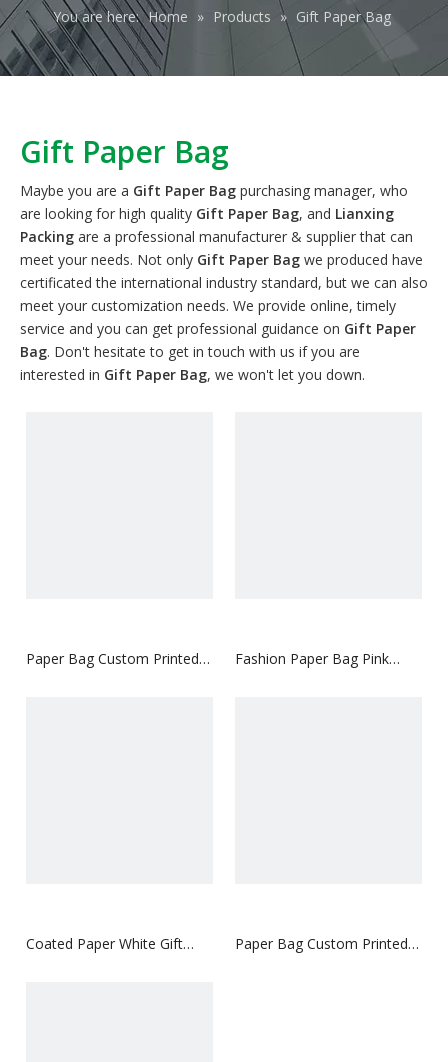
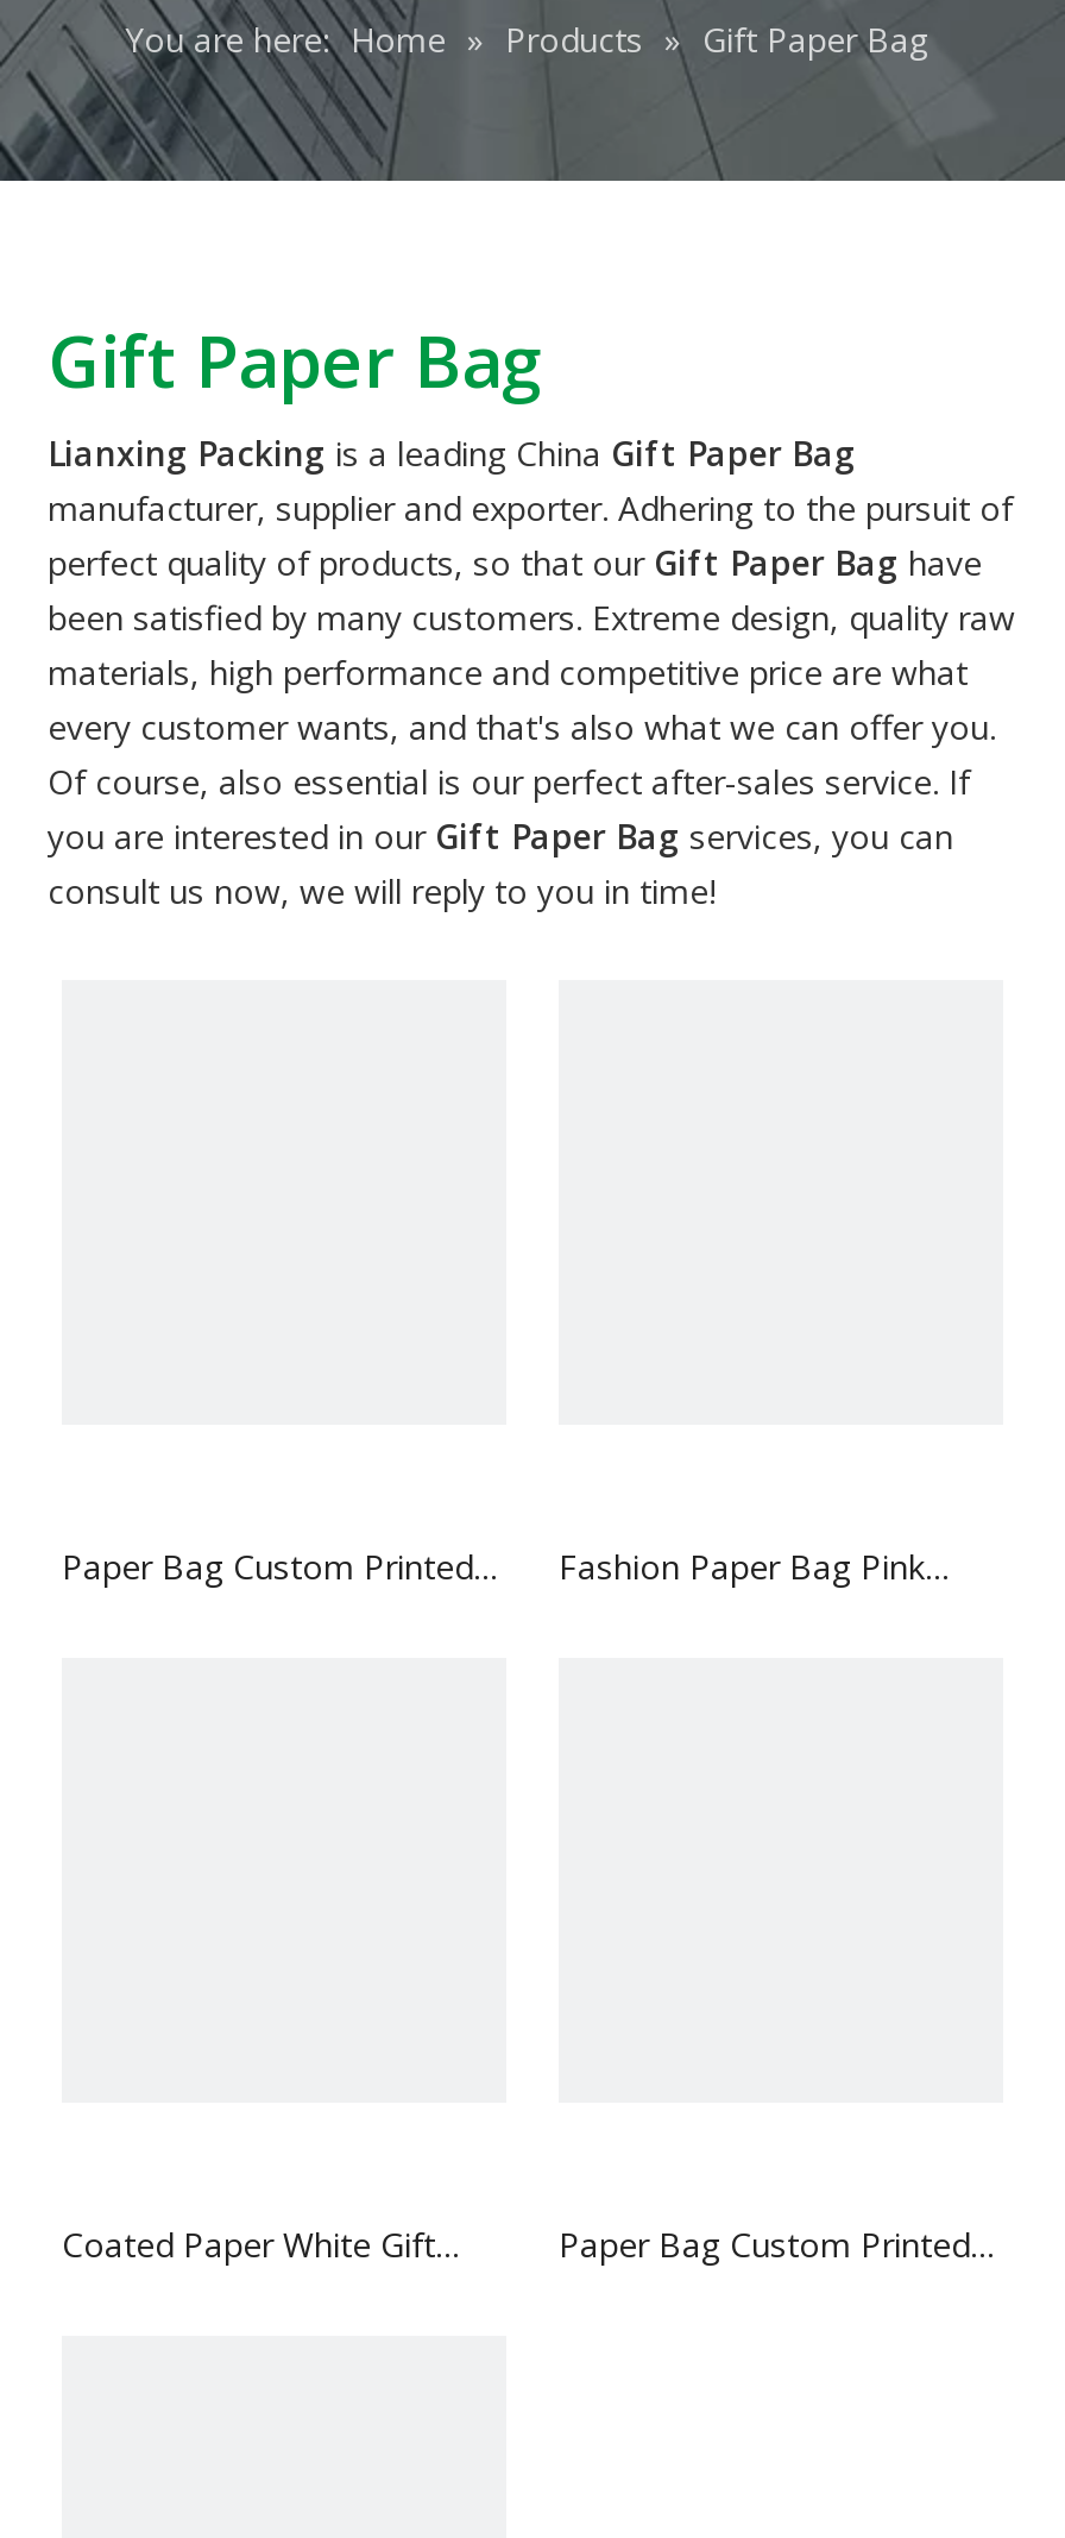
- Maybe you are a Gift Paper Bag purchasing manager, who
- are looking for high quality Gift Paper Bag, and Lianxing
- Packing are a professional manufacturer & supplier that can
- meet your needs. Not only Gift Paper Bag we produced have
- certificated the international industry standard, but we can also
- meet your customization needs. We provide online, timely
- service and you can get professional guidance on Gift Paper
- Bag. Don't hesitate to get in touch with us if you are
- interested in Gift Paper Bag, we won't let you down.
+ Lianxing Packing is a leading China Gift Paper Bag
+ manufacturer, supplier and exporter. Adhering to the pursuit of
+ perfect quality of products, so that our Gift Paper Bag have
+ been satisfied by many customers. Extreme design, quality raw
+ materials, high performance and competitive price are what
+ every customer wants, and that's also what we can offer you.
+ Of course, also essential is our perfect after-sales service. If
+ you are interested in our Gift Paper Bag services, you can
+ consult us now, we will reply to you in time!
